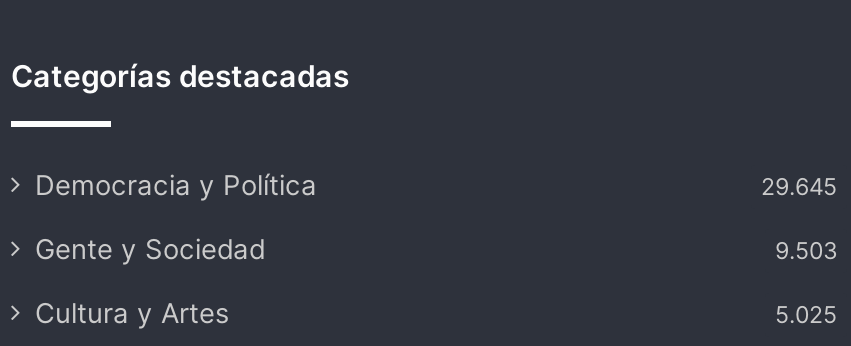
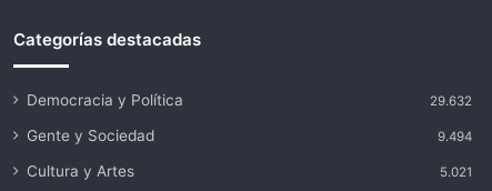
- 29.645
+ 29.632

- 9.503
+ 9.494

- 5.025
+ 5.021
